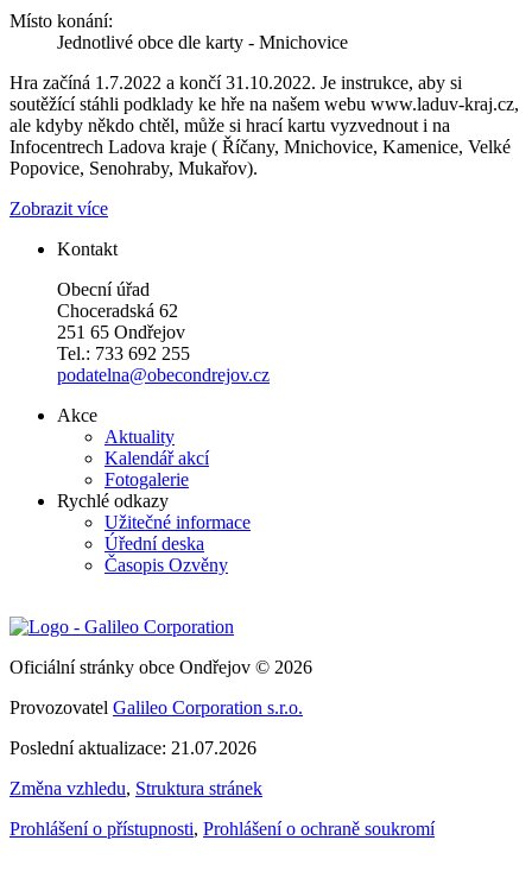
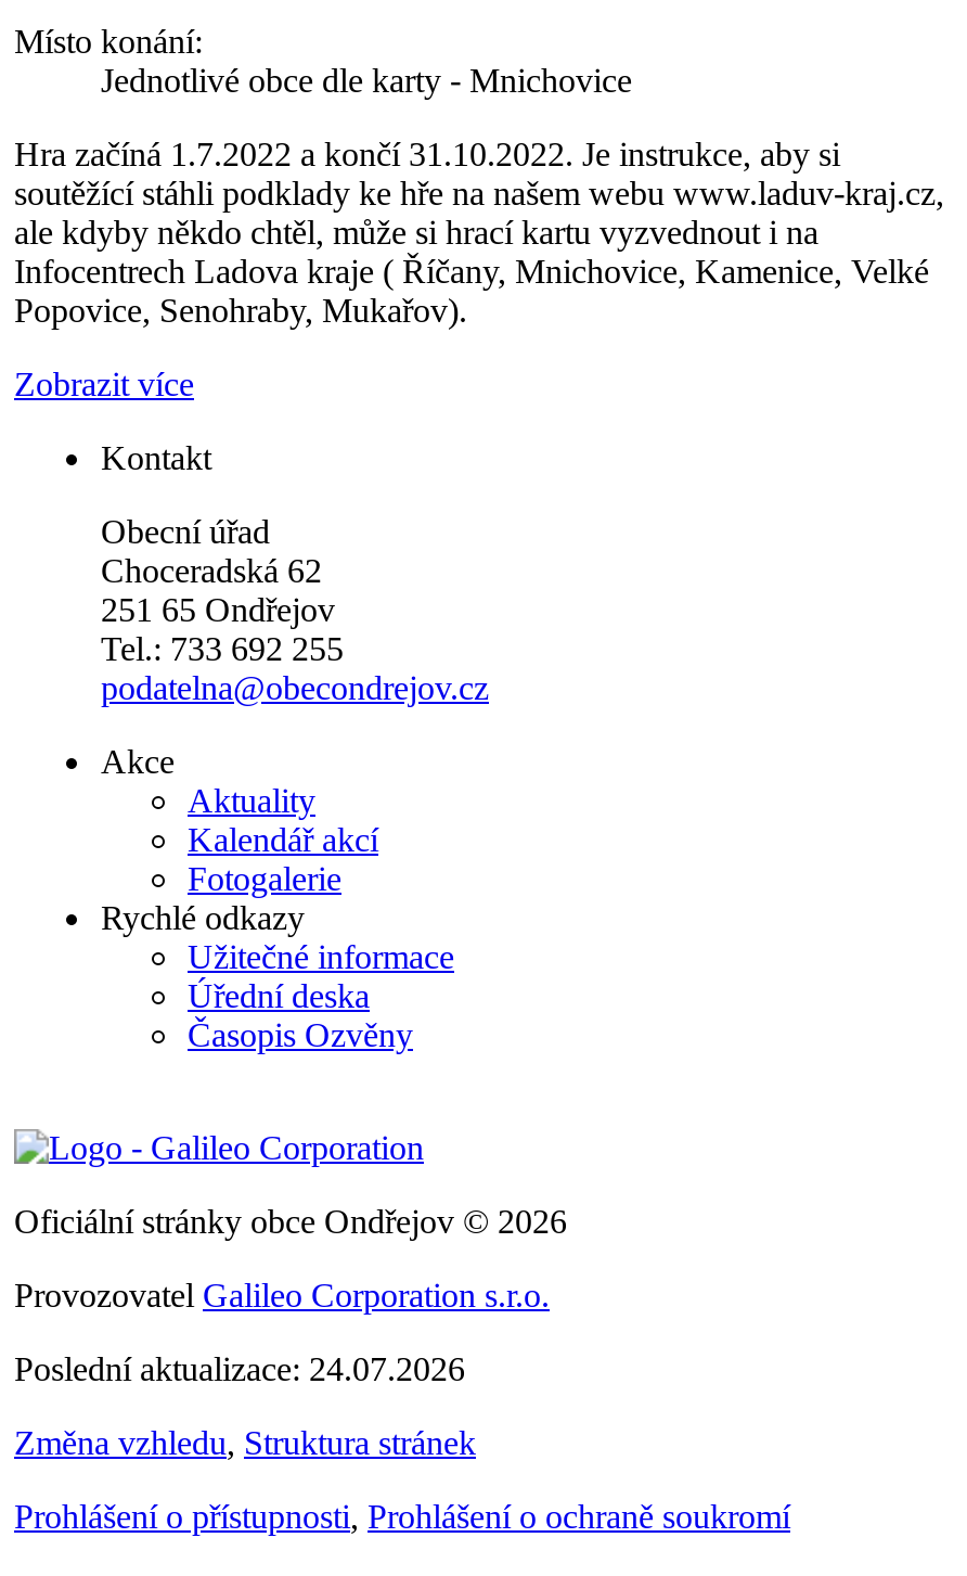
- Poslední aktualizace: 21.07.2026
+ Poslední aktualizace: 24.07.2026
